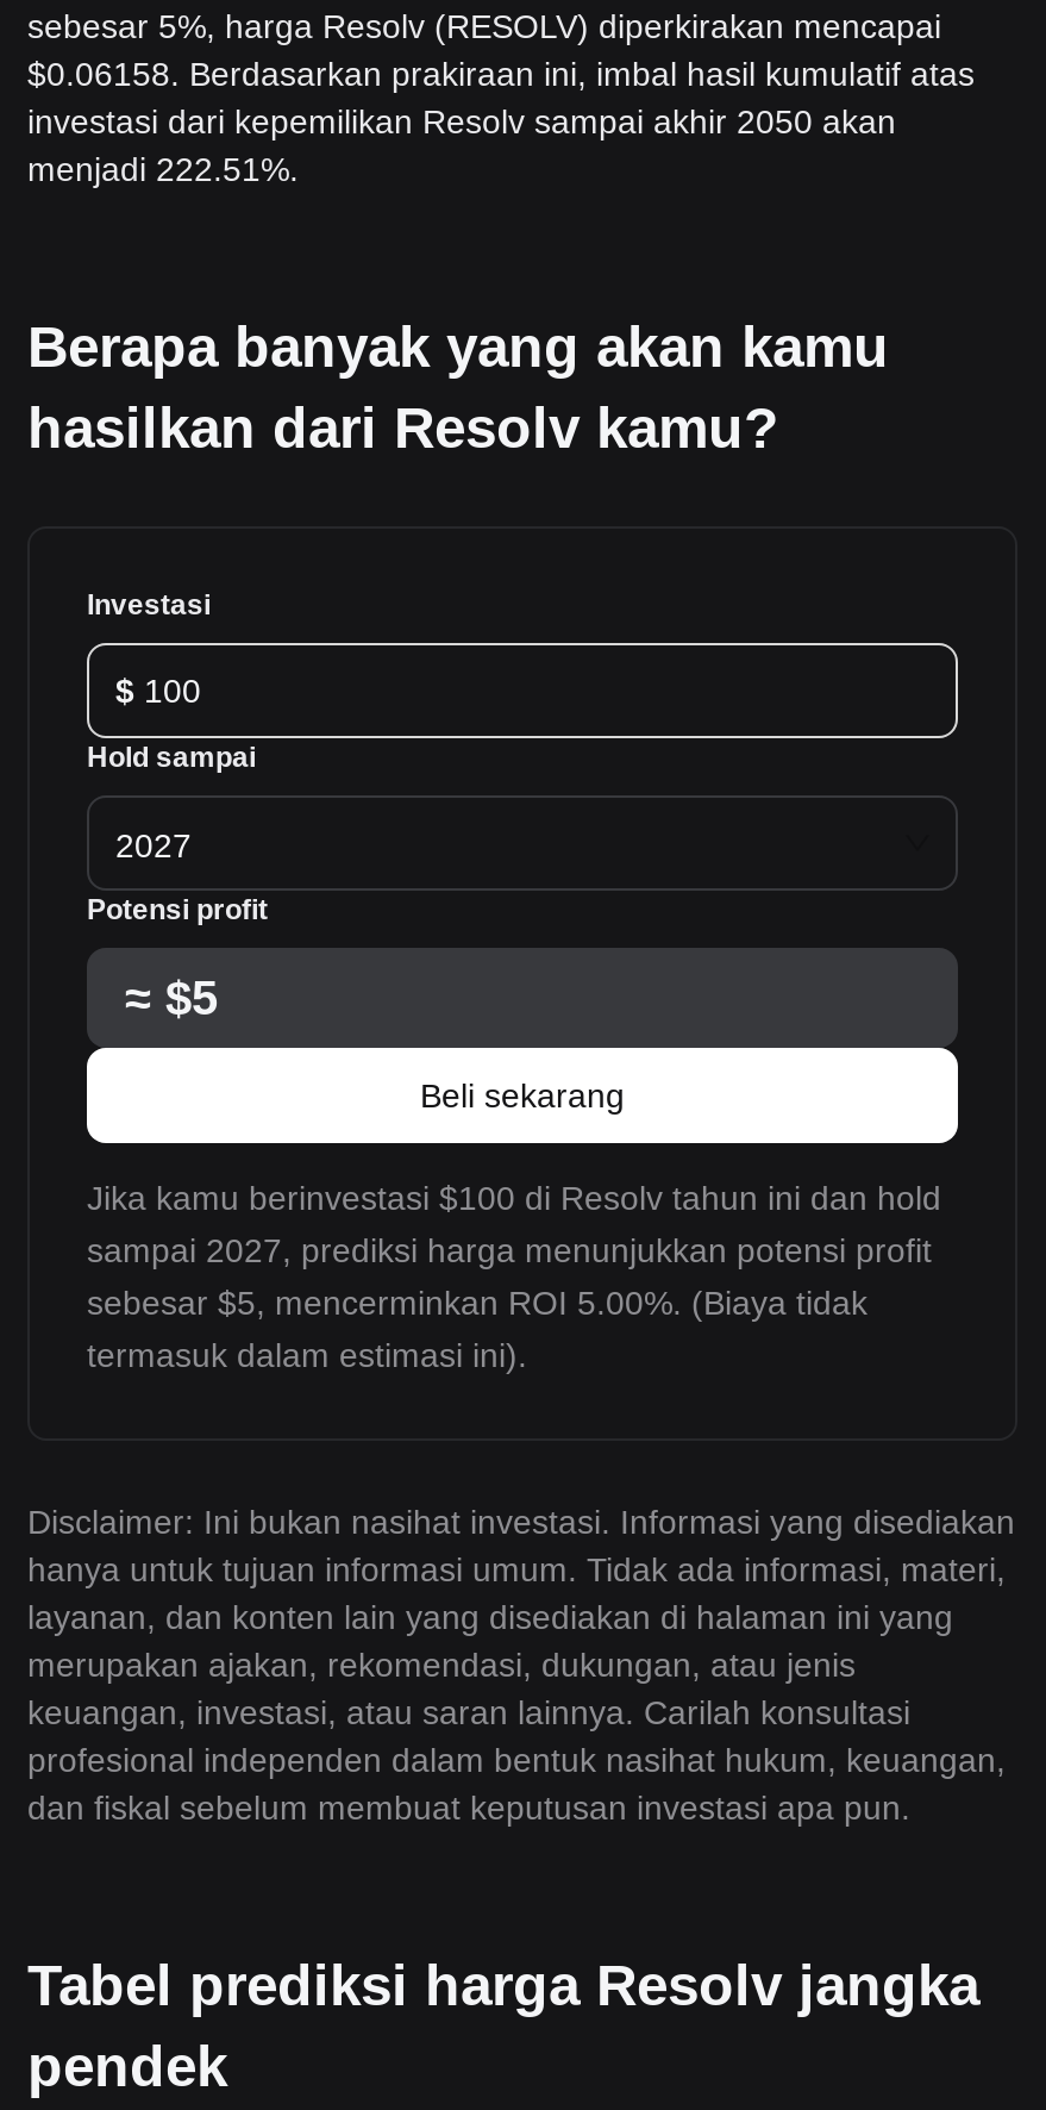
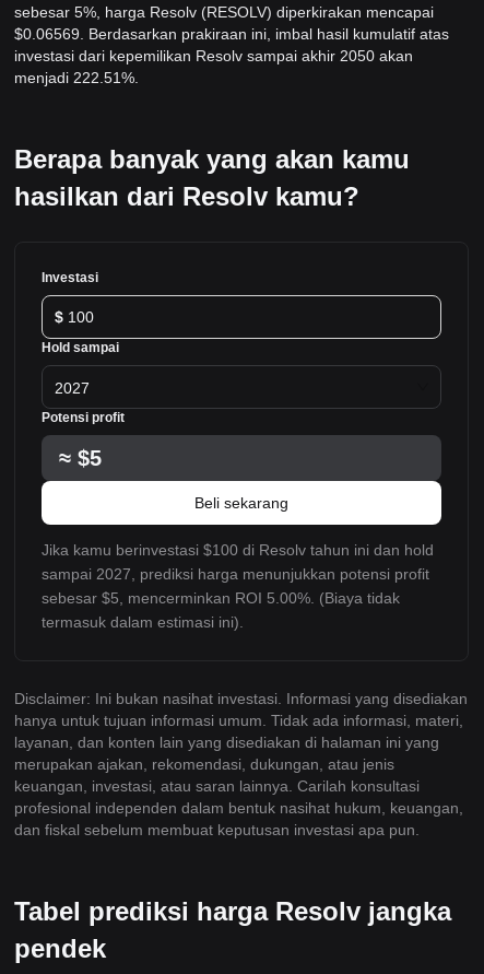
- $0.06158. Berdasarkan prakiraan ini, imbal hasil kumulatif atas
+ $0.06569. Berdasarkan prakiraan ini, imbal hasil kumulatif atas
